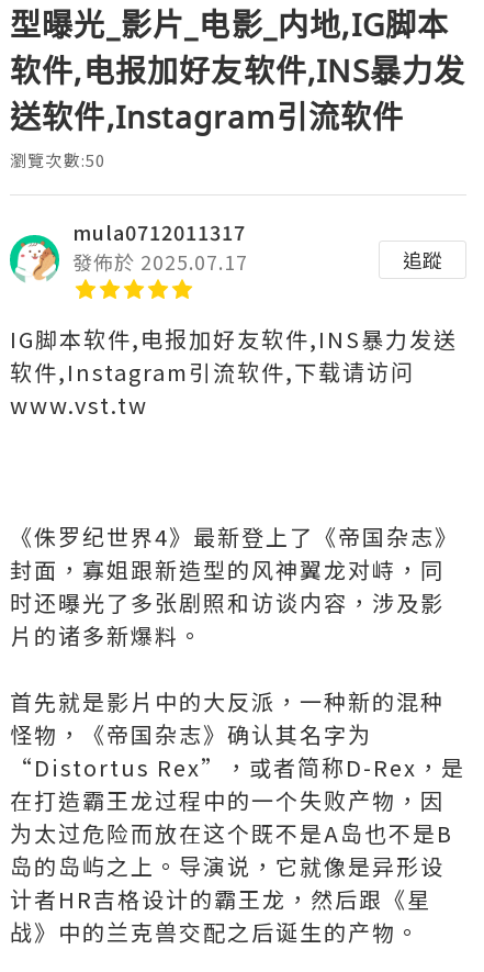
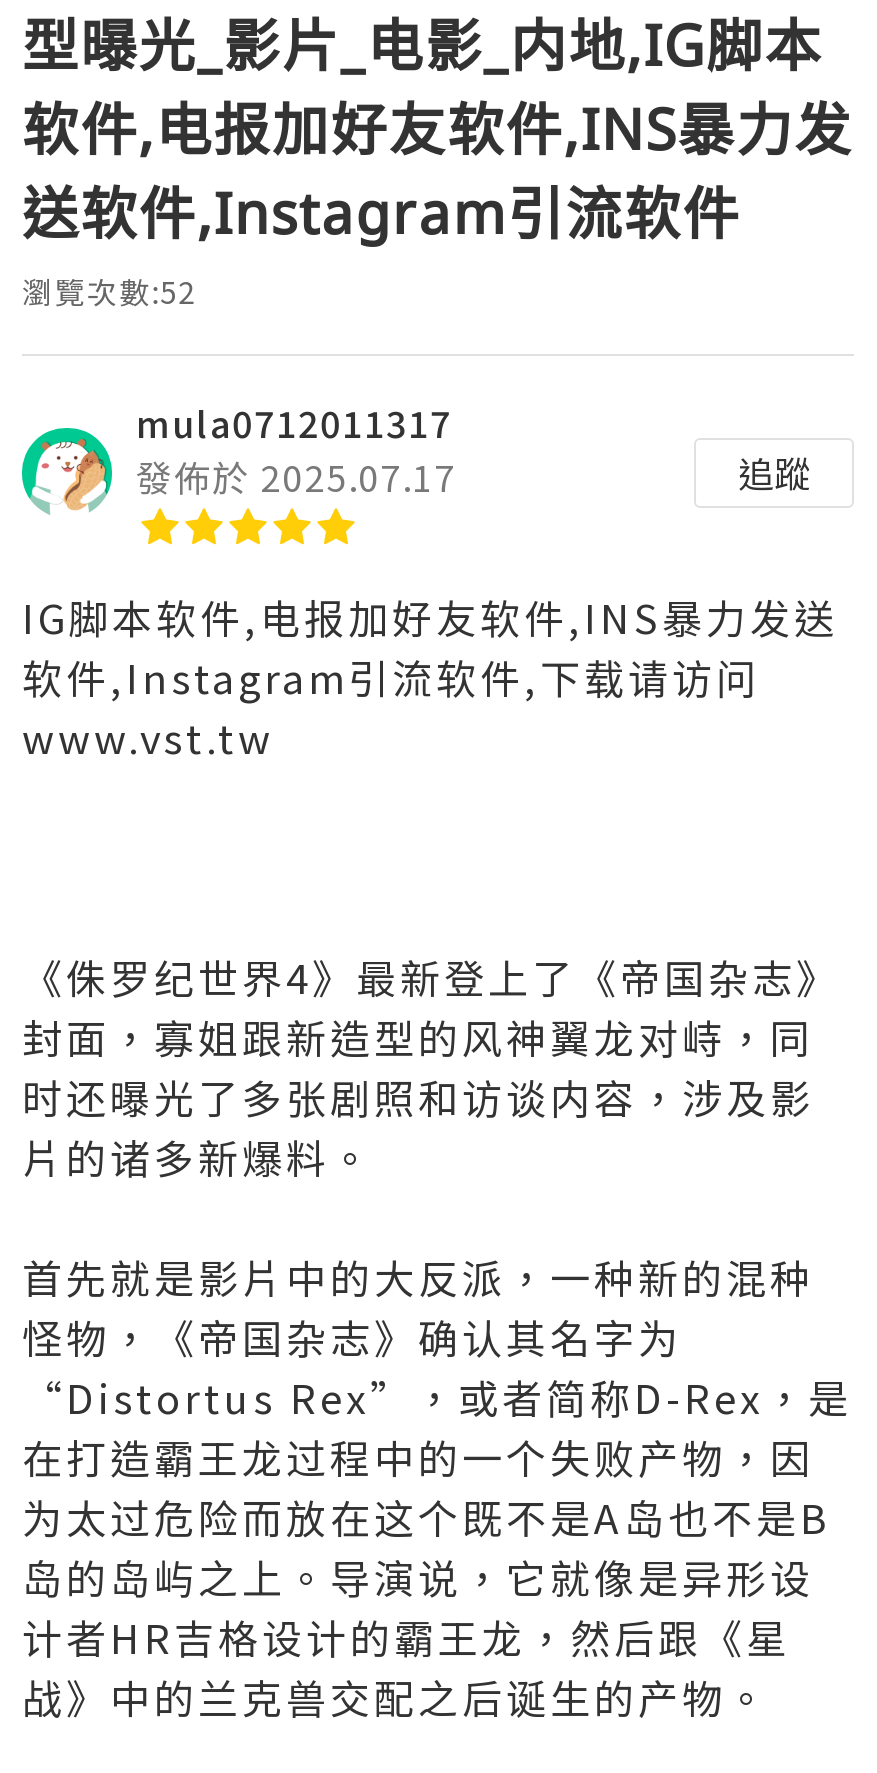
- 瀏覽次數:50
+ 瀏覽次數:52
